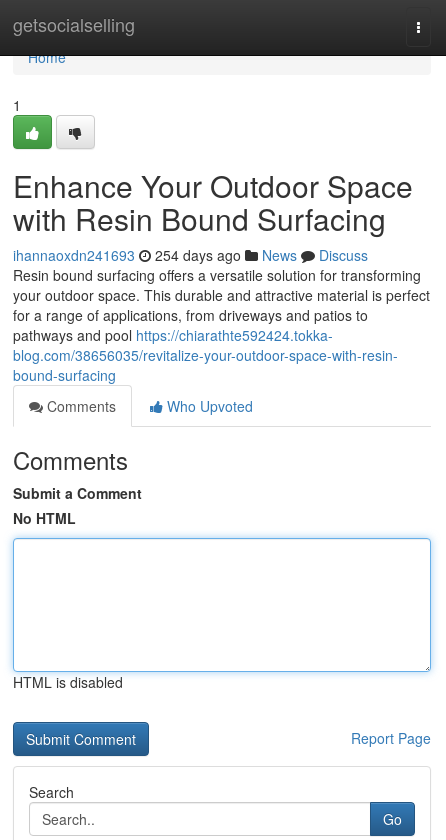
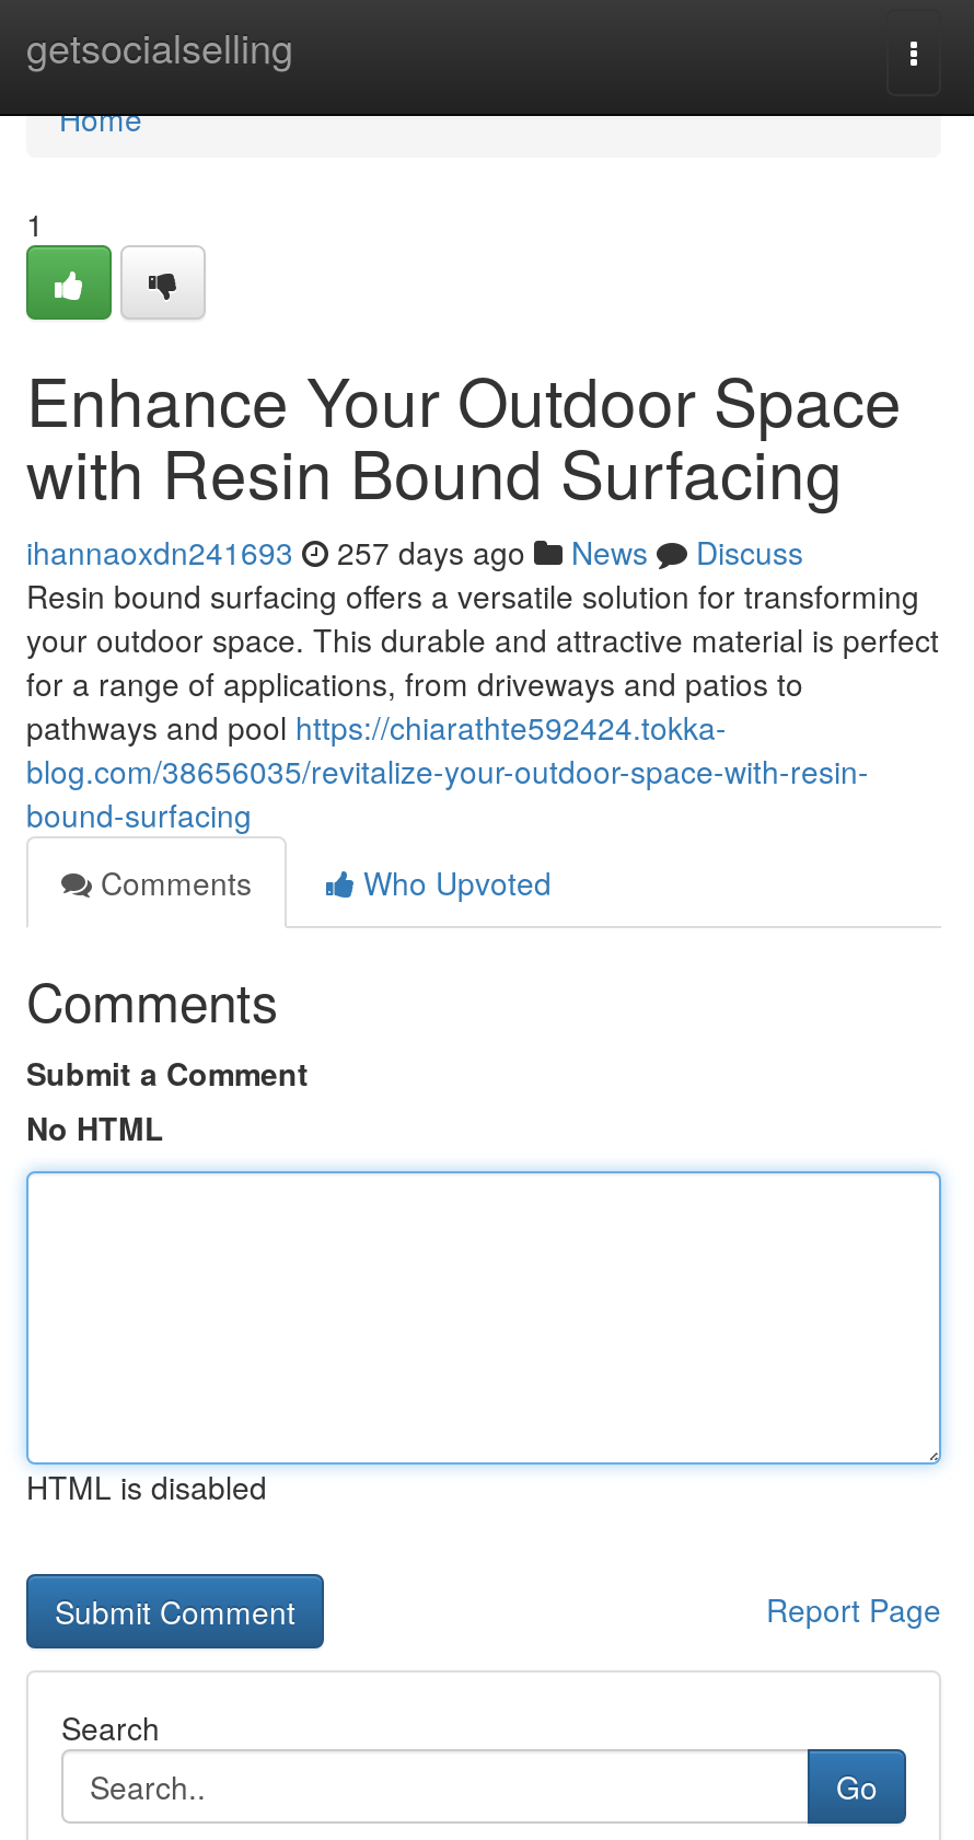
- ihannaoxdn241693 254 days ago News Discuss
+ ihannaoxdn241693 257 days ago News Discuss
